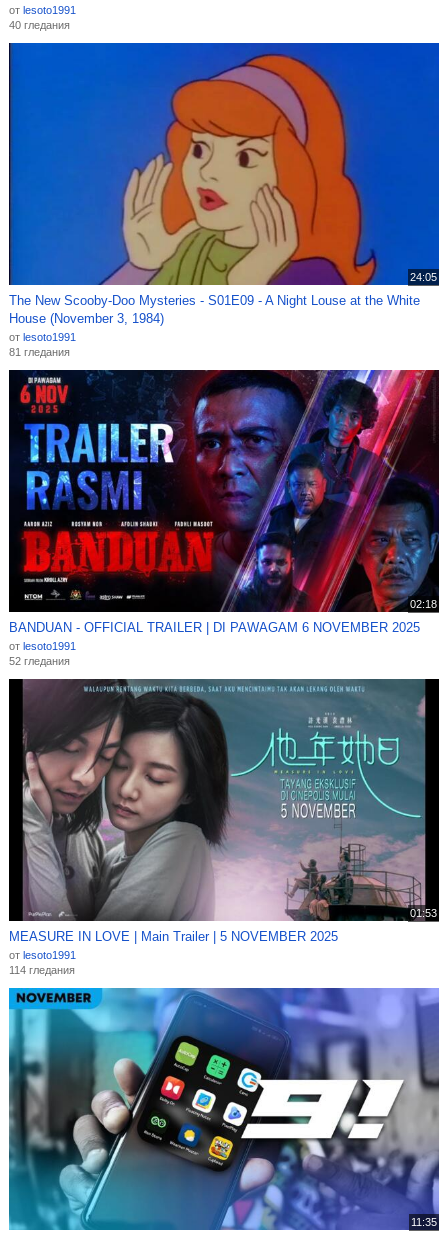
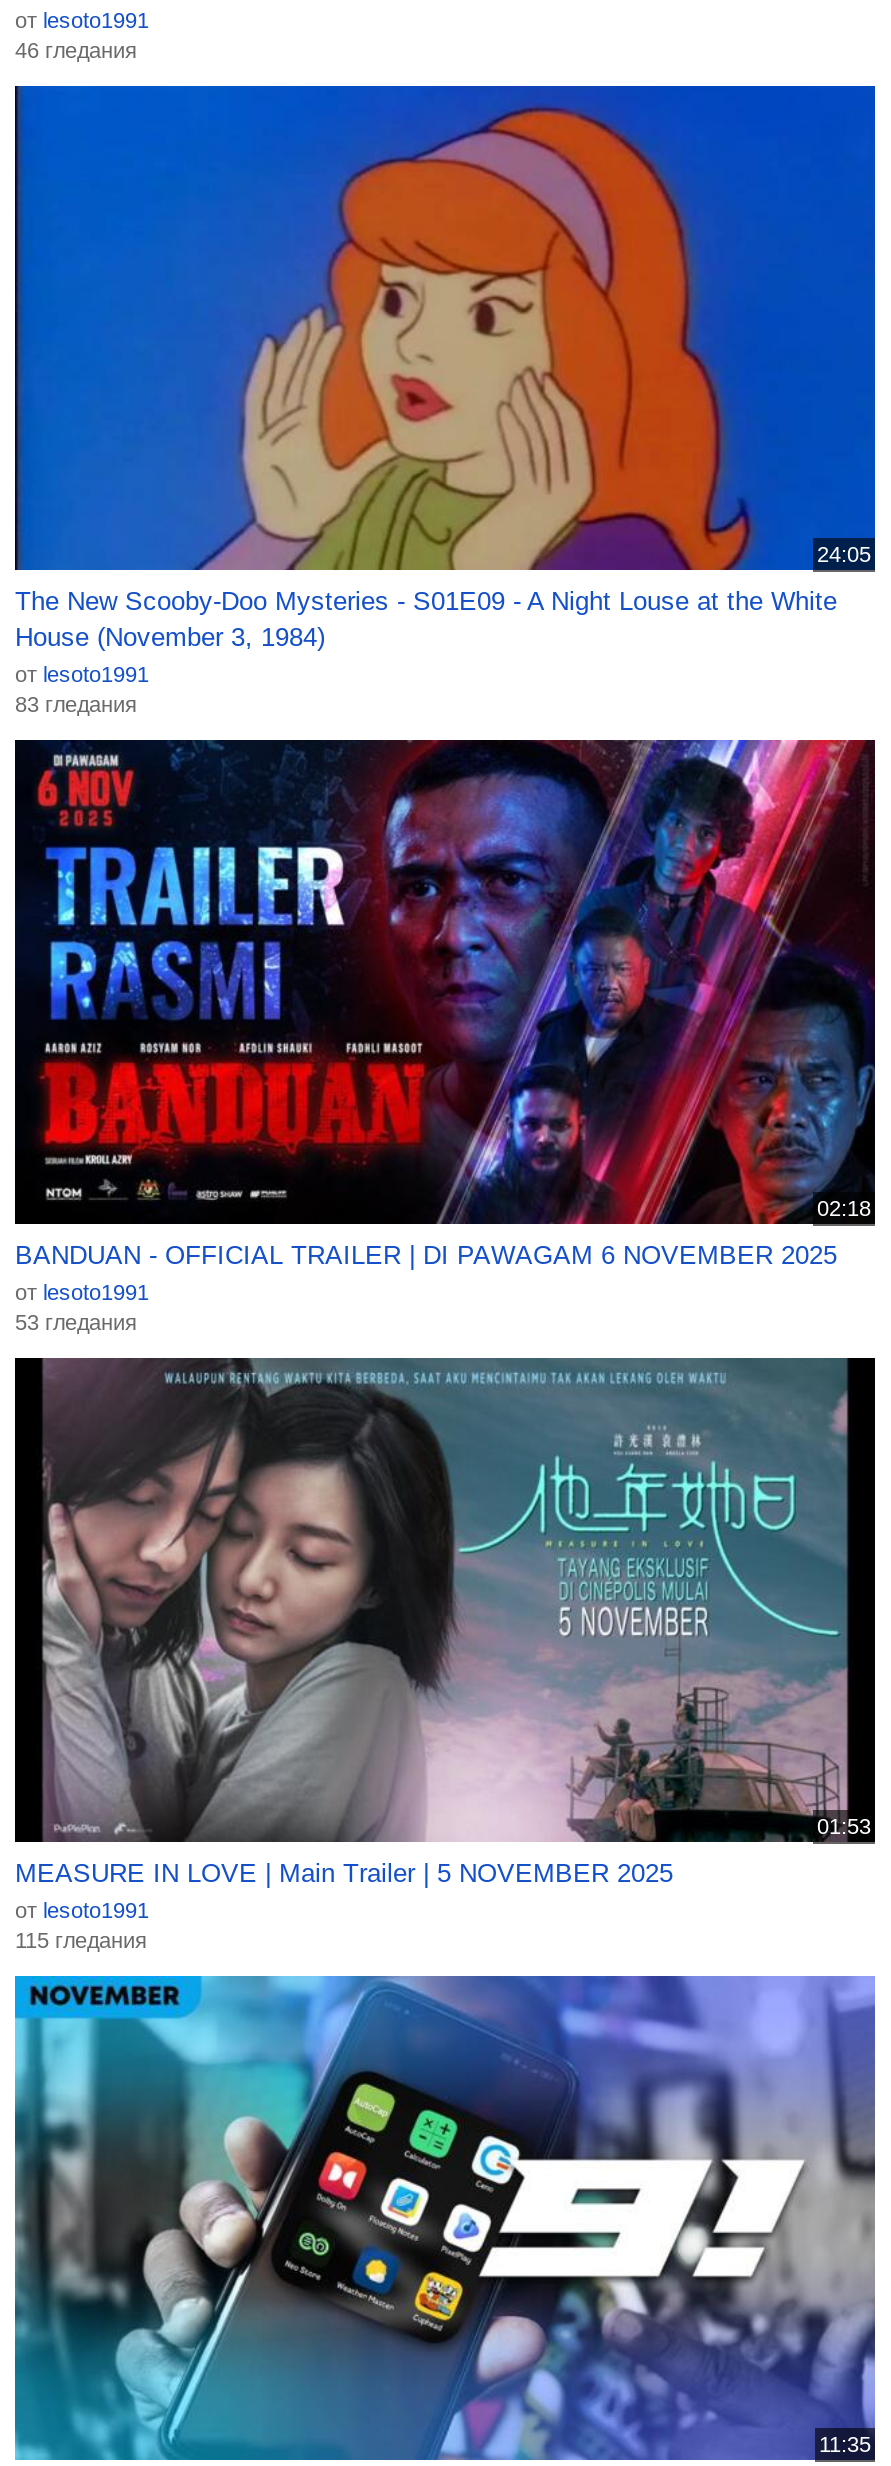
- 40 гледания
+ 46 гледания

- 81 гледания
+ 83 гледания

- 52 гледания
+ 53 гледания

- 114 гледания
+ 115 гледания
